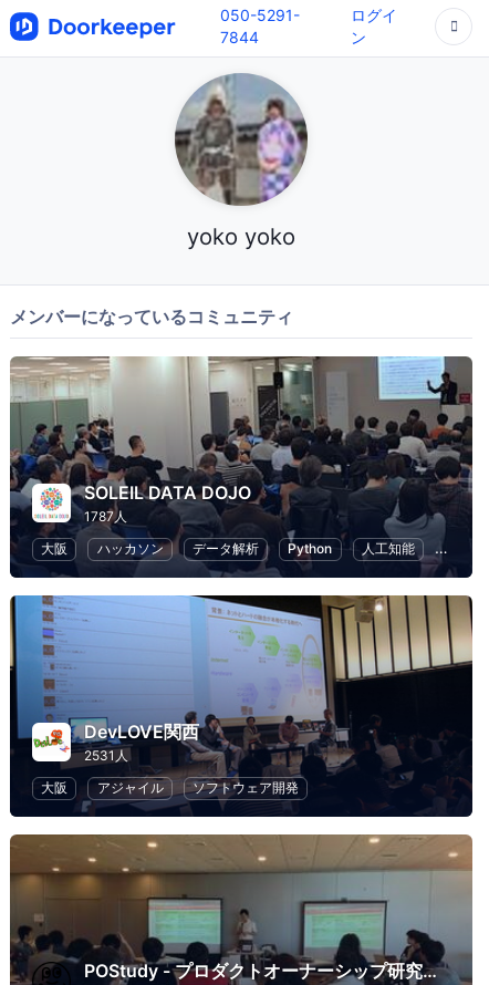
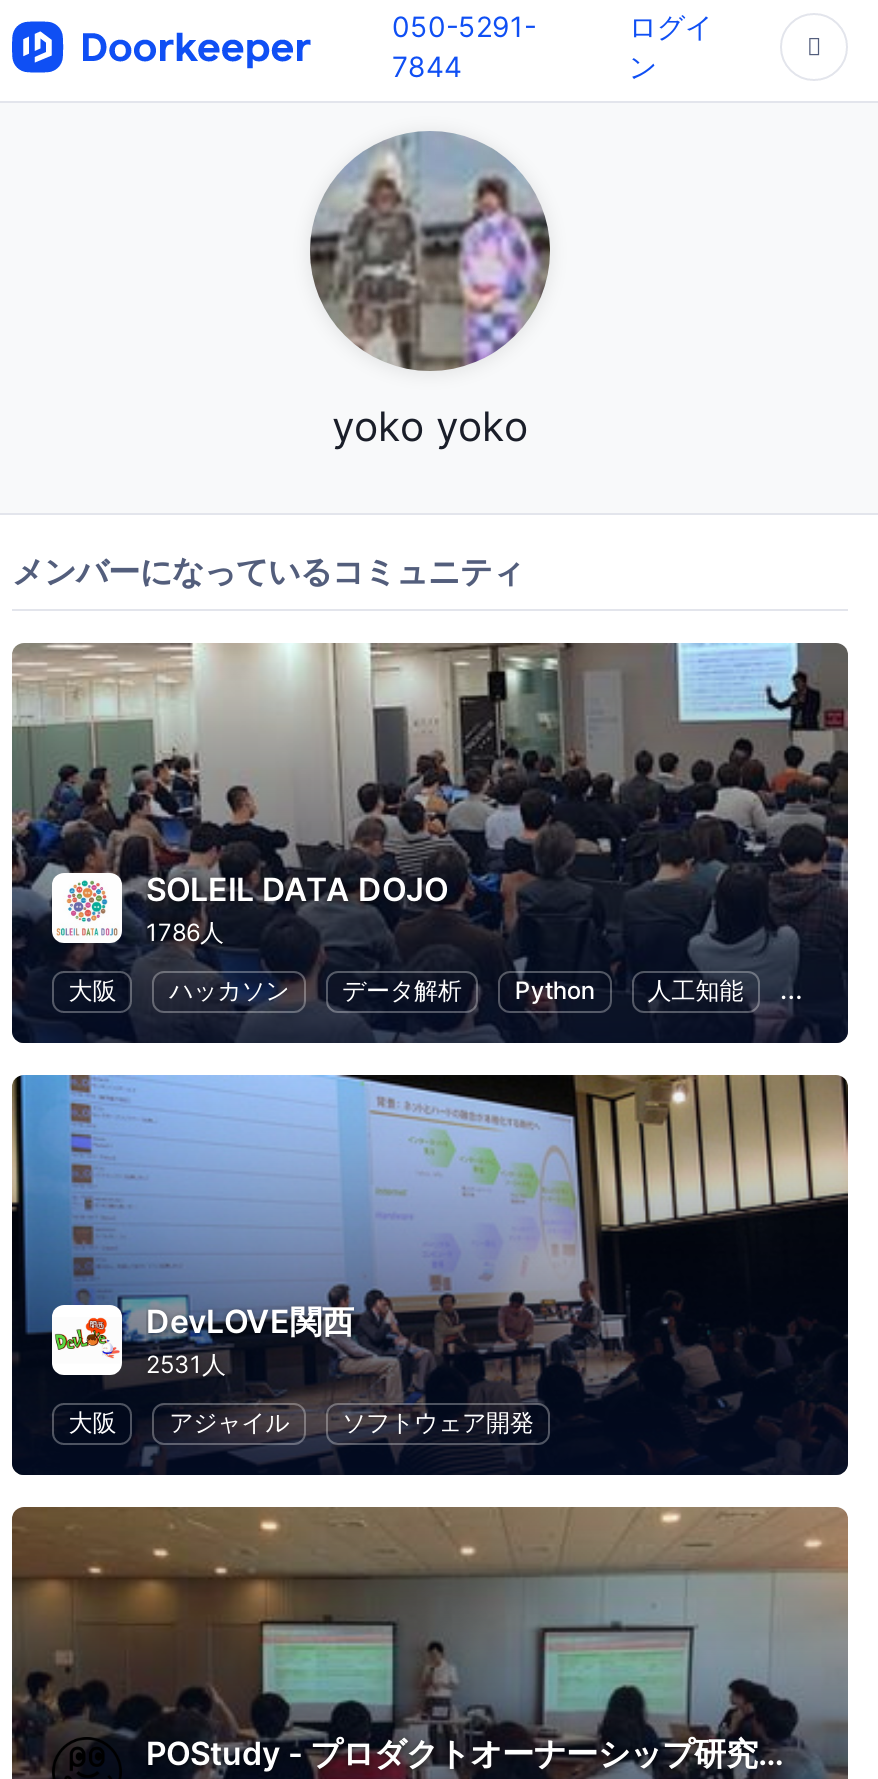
- 1787人
+ 1786人
